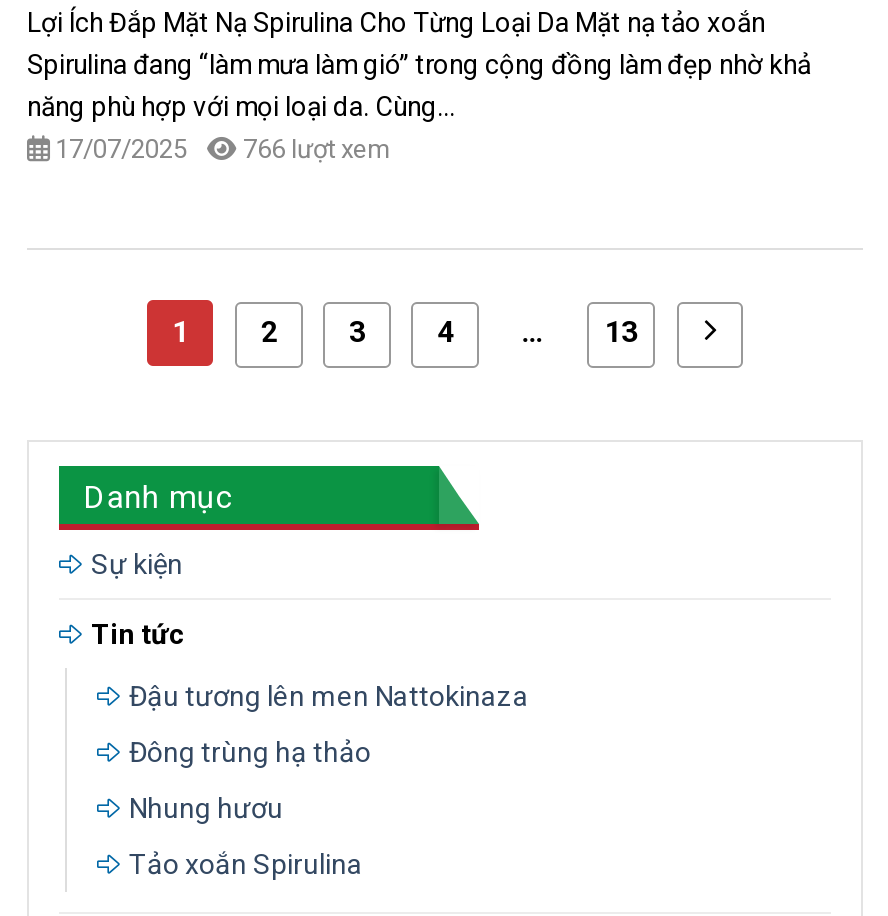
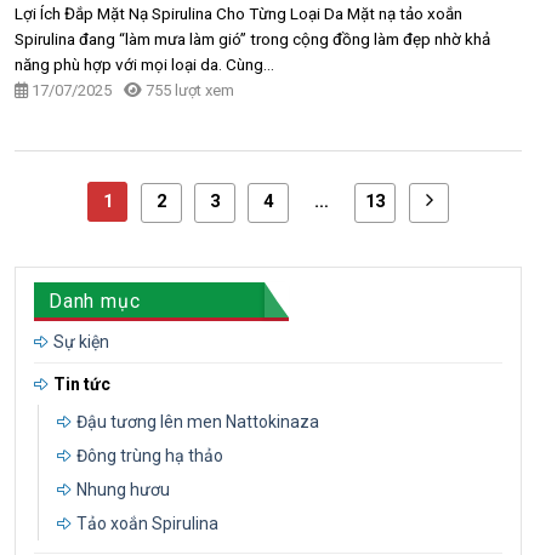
- 17/07/2025 766 lượt xem
+ 17/07/2025 755 lượt xem
